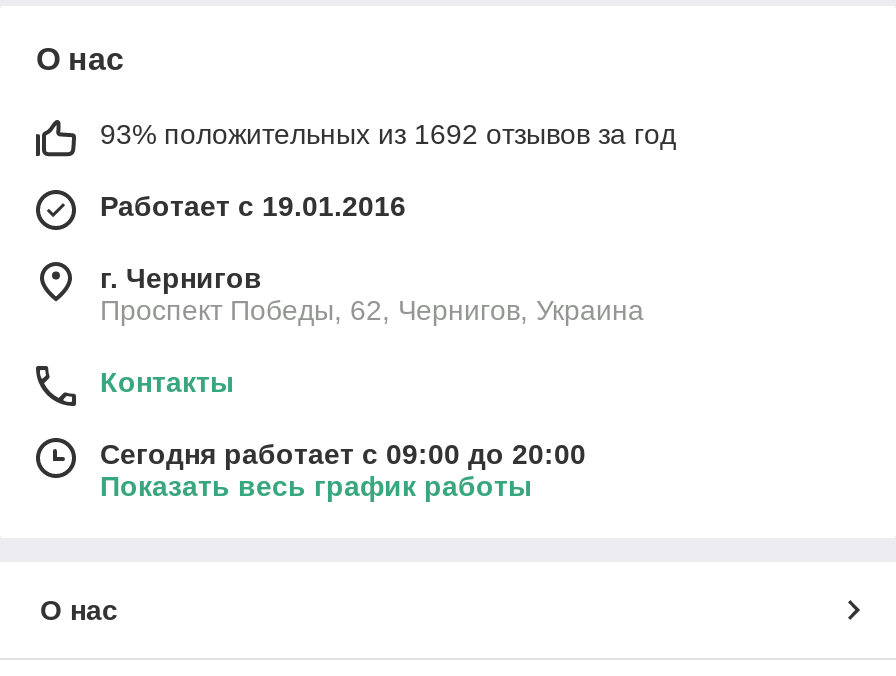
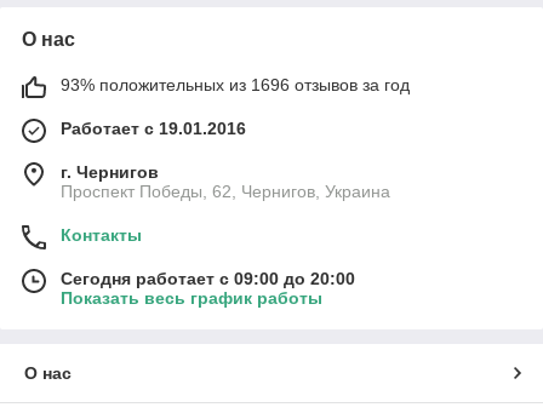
- 93% положительных из 1692 отзывов за год
+ 93% положительных из 1696 отзывов за год
